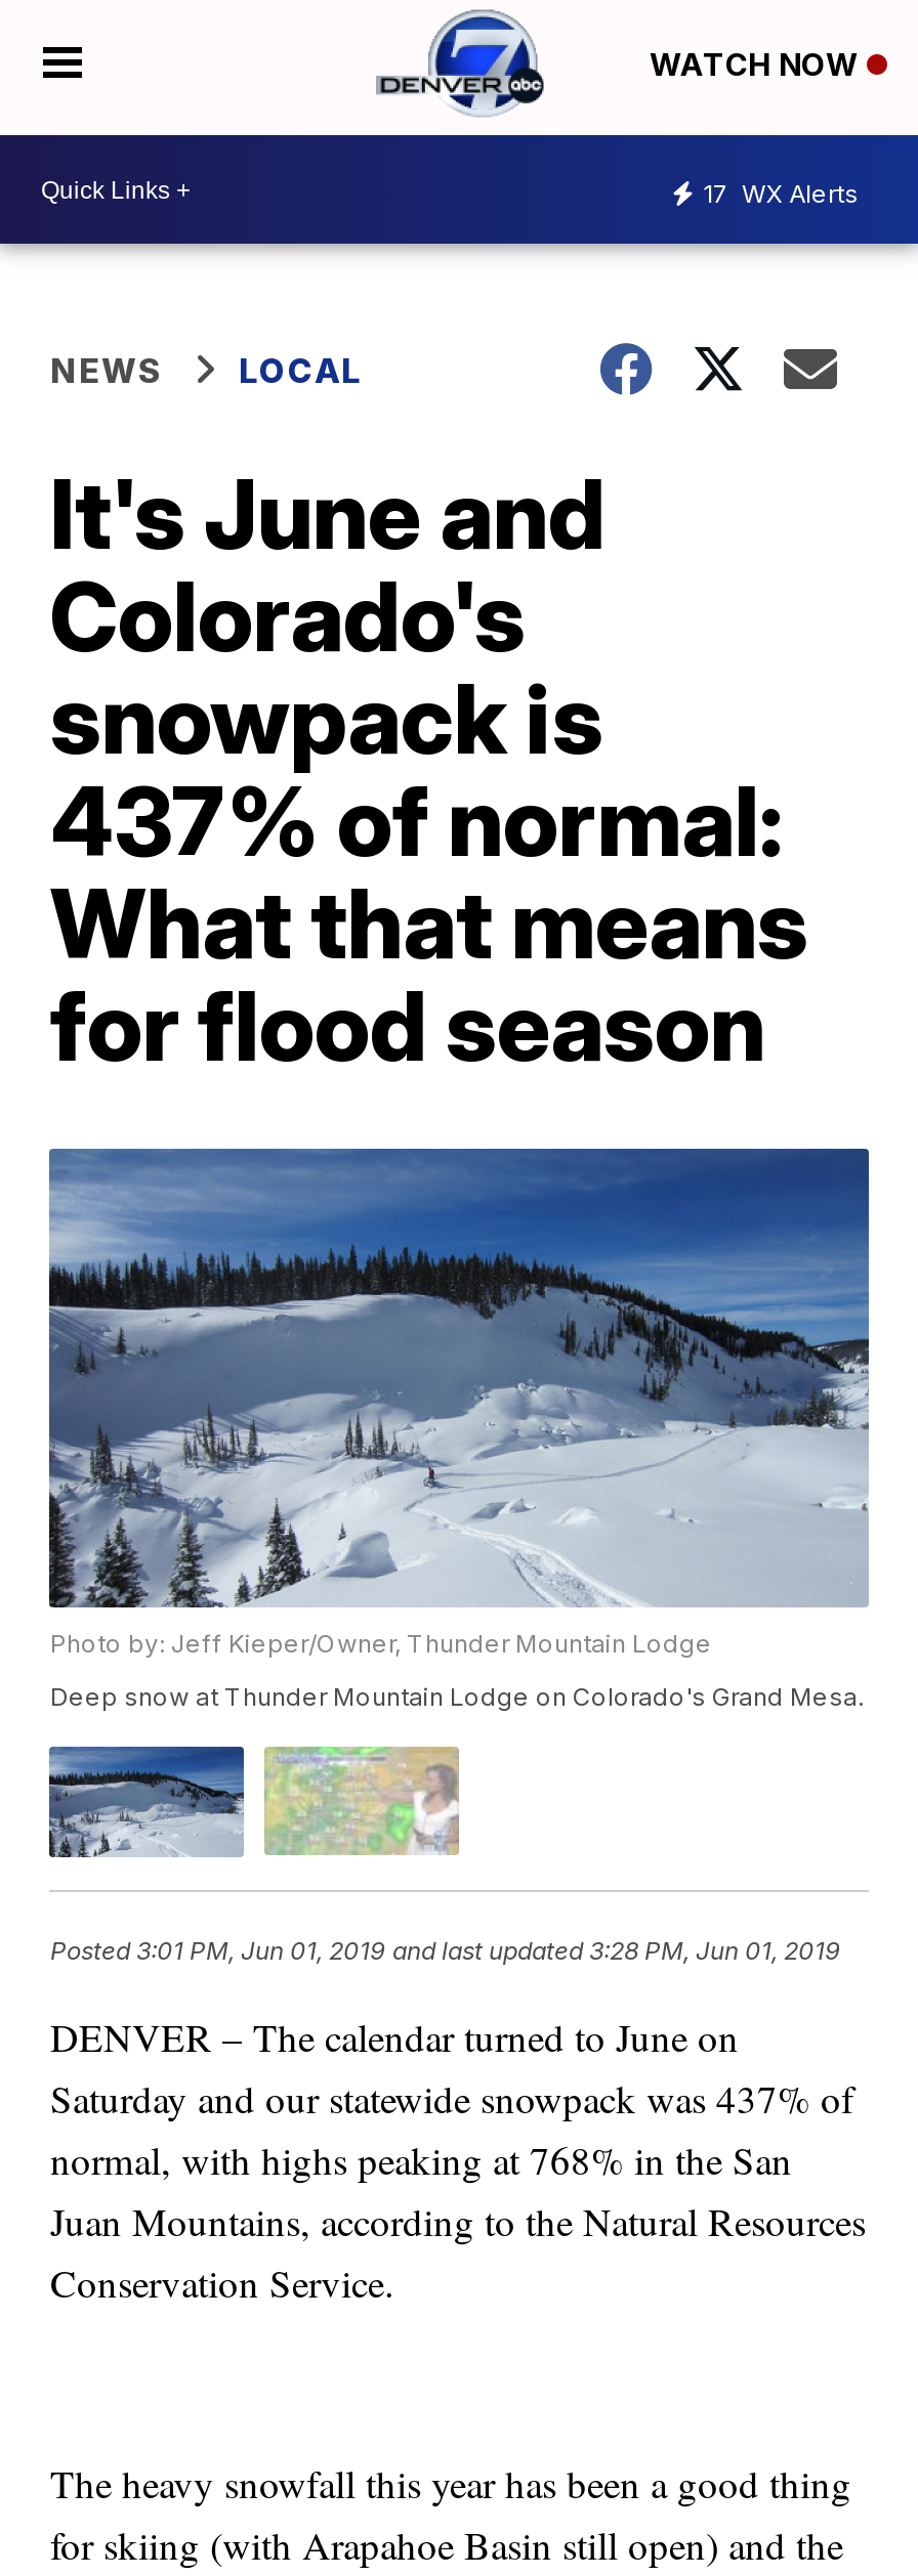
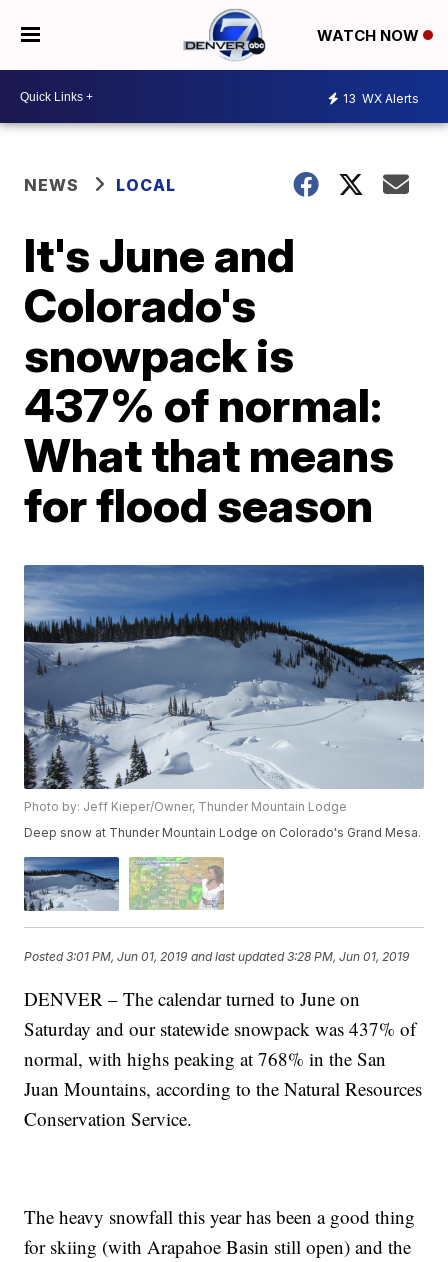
- 17 WX Alerts
+ 13 WX Alerts
